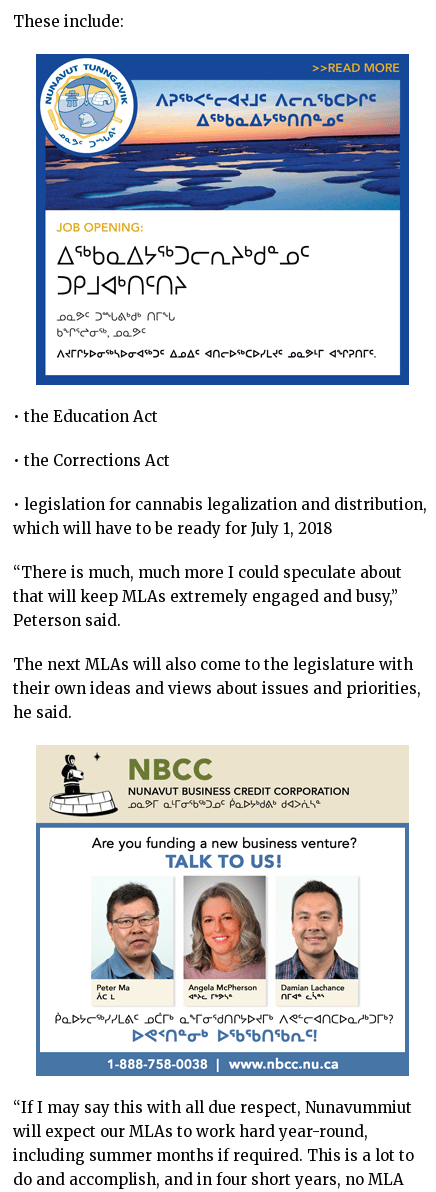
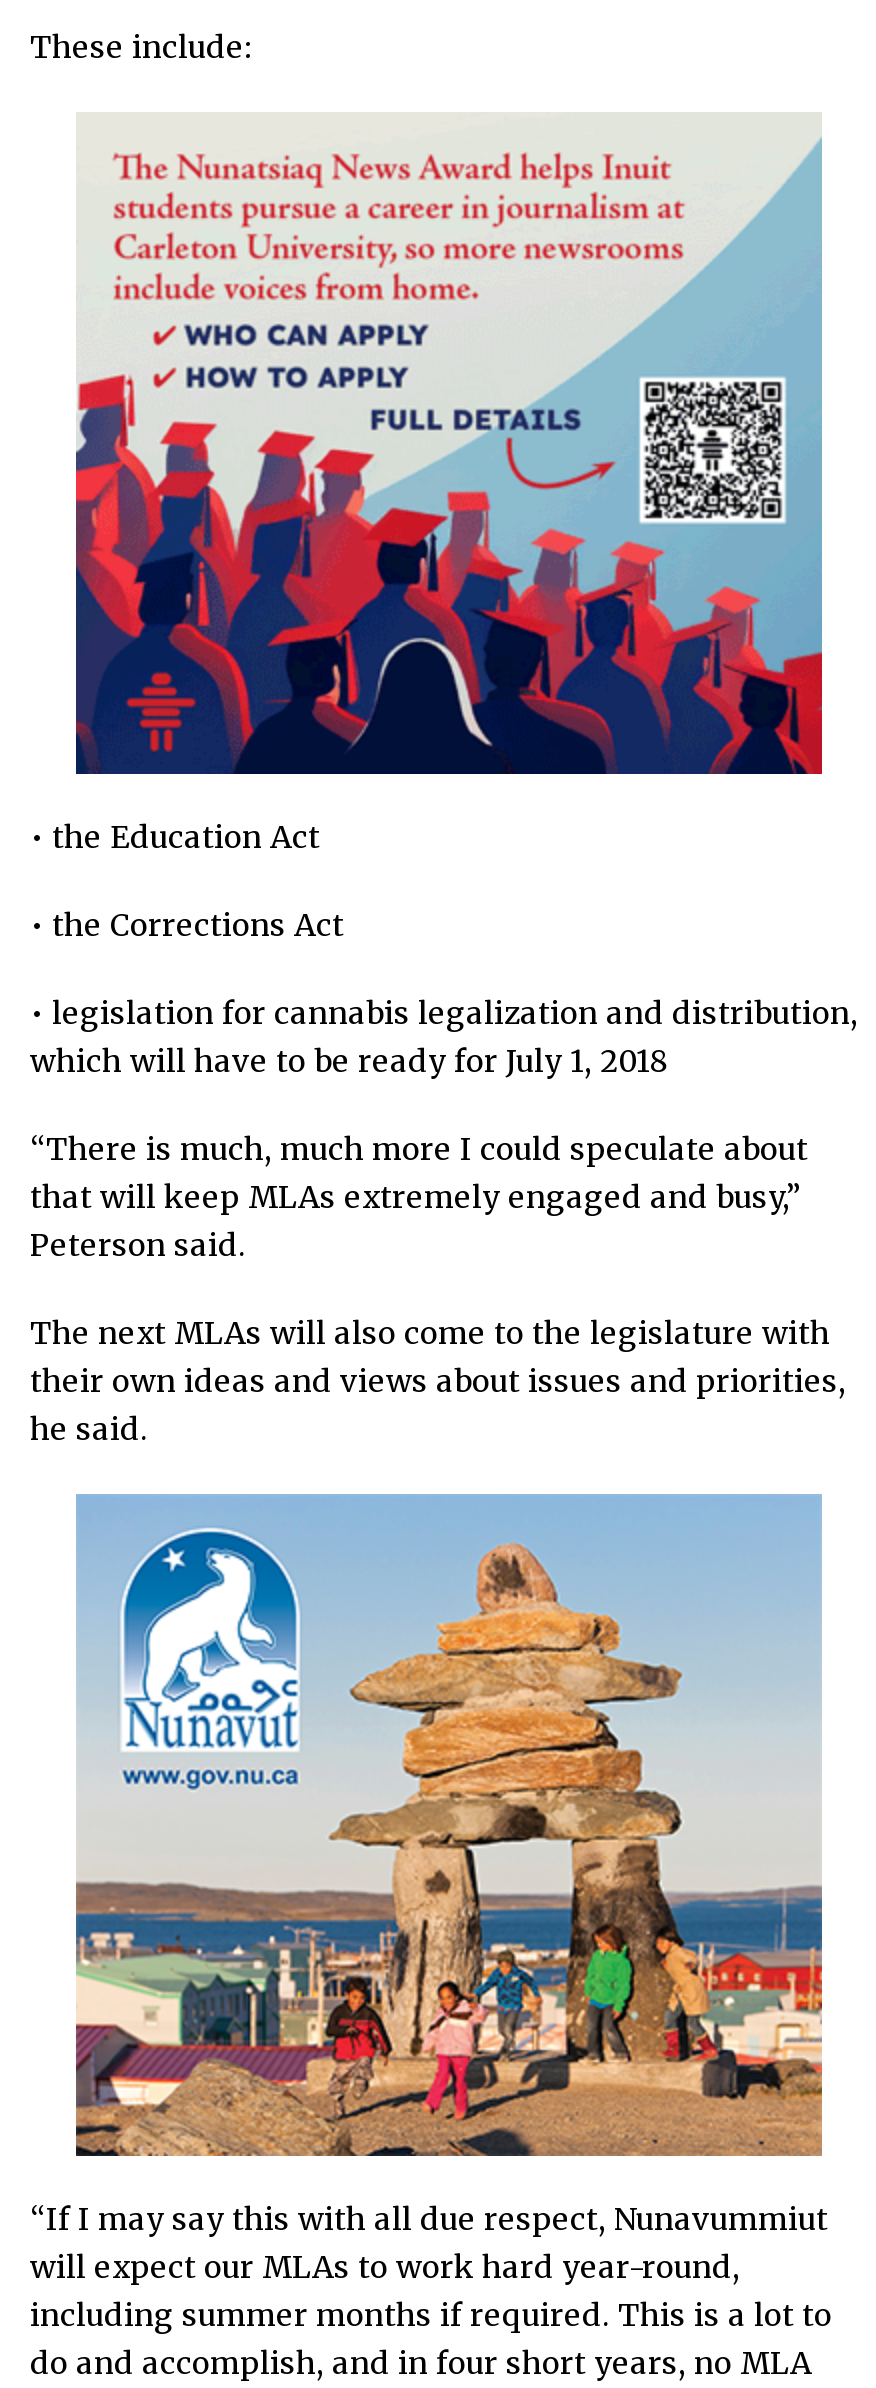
- [image]
+ [image]

- [image]
+ [image]
